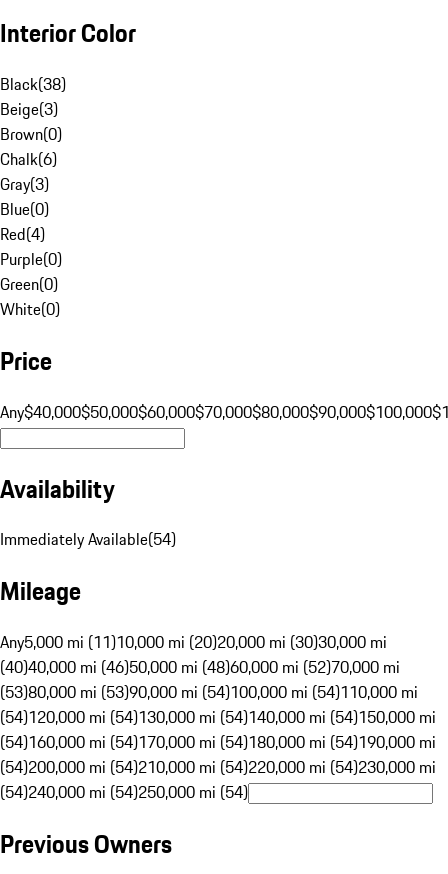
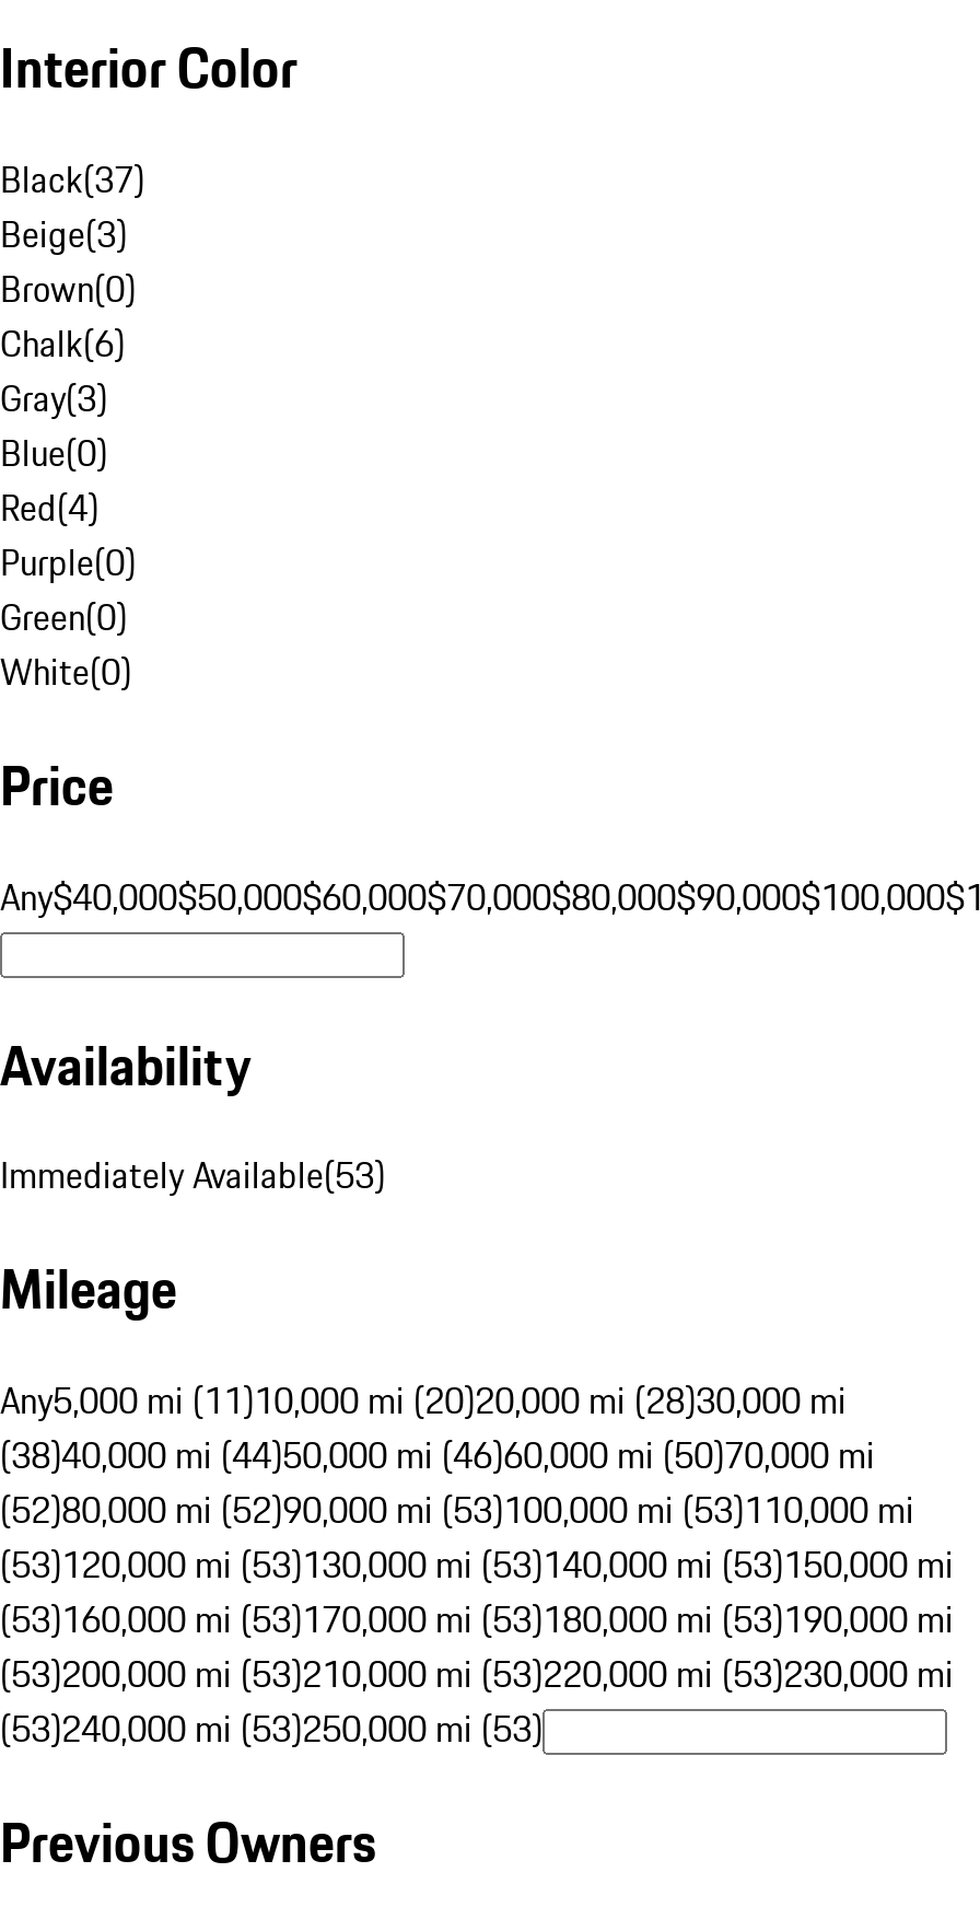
- Black(38)
+ Black(37)

- Immediately Available(54)
+ Immediately Available(53)

- Any5,000 mi (11)10,000 mi (20)20,000 mi (30)30,000 mi
+ Any5,000 mi (11)10,000 mi (20)20,000 mi (28)30,000 mi

- (40)40,000 mi (46)50,000 mi (48)60,000 mi (52)70,000 mi
+ (38)40,000 mi (44)50,000 mi (46)60,000 mi (50)70,000 mi

- (53)80,000 mi (53)90,000 mi (54)100,000 mi (54)110,000 mi
+ (52)80,000 mi (52)90,000 mi (53)100,000 mi (53)110,000 mi

- (54)120,000 mi (54)130,000 mi (54)140,000 mi (54)150,000 mi
+ (53)120,000 mi (53)130,000 mi (53)140,000 mi (53)150,000 mi

- (54)160,000 mi (54)170,000 mi (54)180,000 mi (54)190,000 mi
+ (53)160,000 mi (53)170,000 mi (53)180,000 mi (53)190,000 mi

- (54)200,000 mi (54)210,000 mi (54)220,000 mi (54)230,000 mi
+ (53)200,000 mi (53)210,000 mi (53)220,000 mi (53)230,000 mi

- (54)240,000 mi (54)250,000 mi (54)
+ (53)240,000 mi (53)250,000 mi (53)
